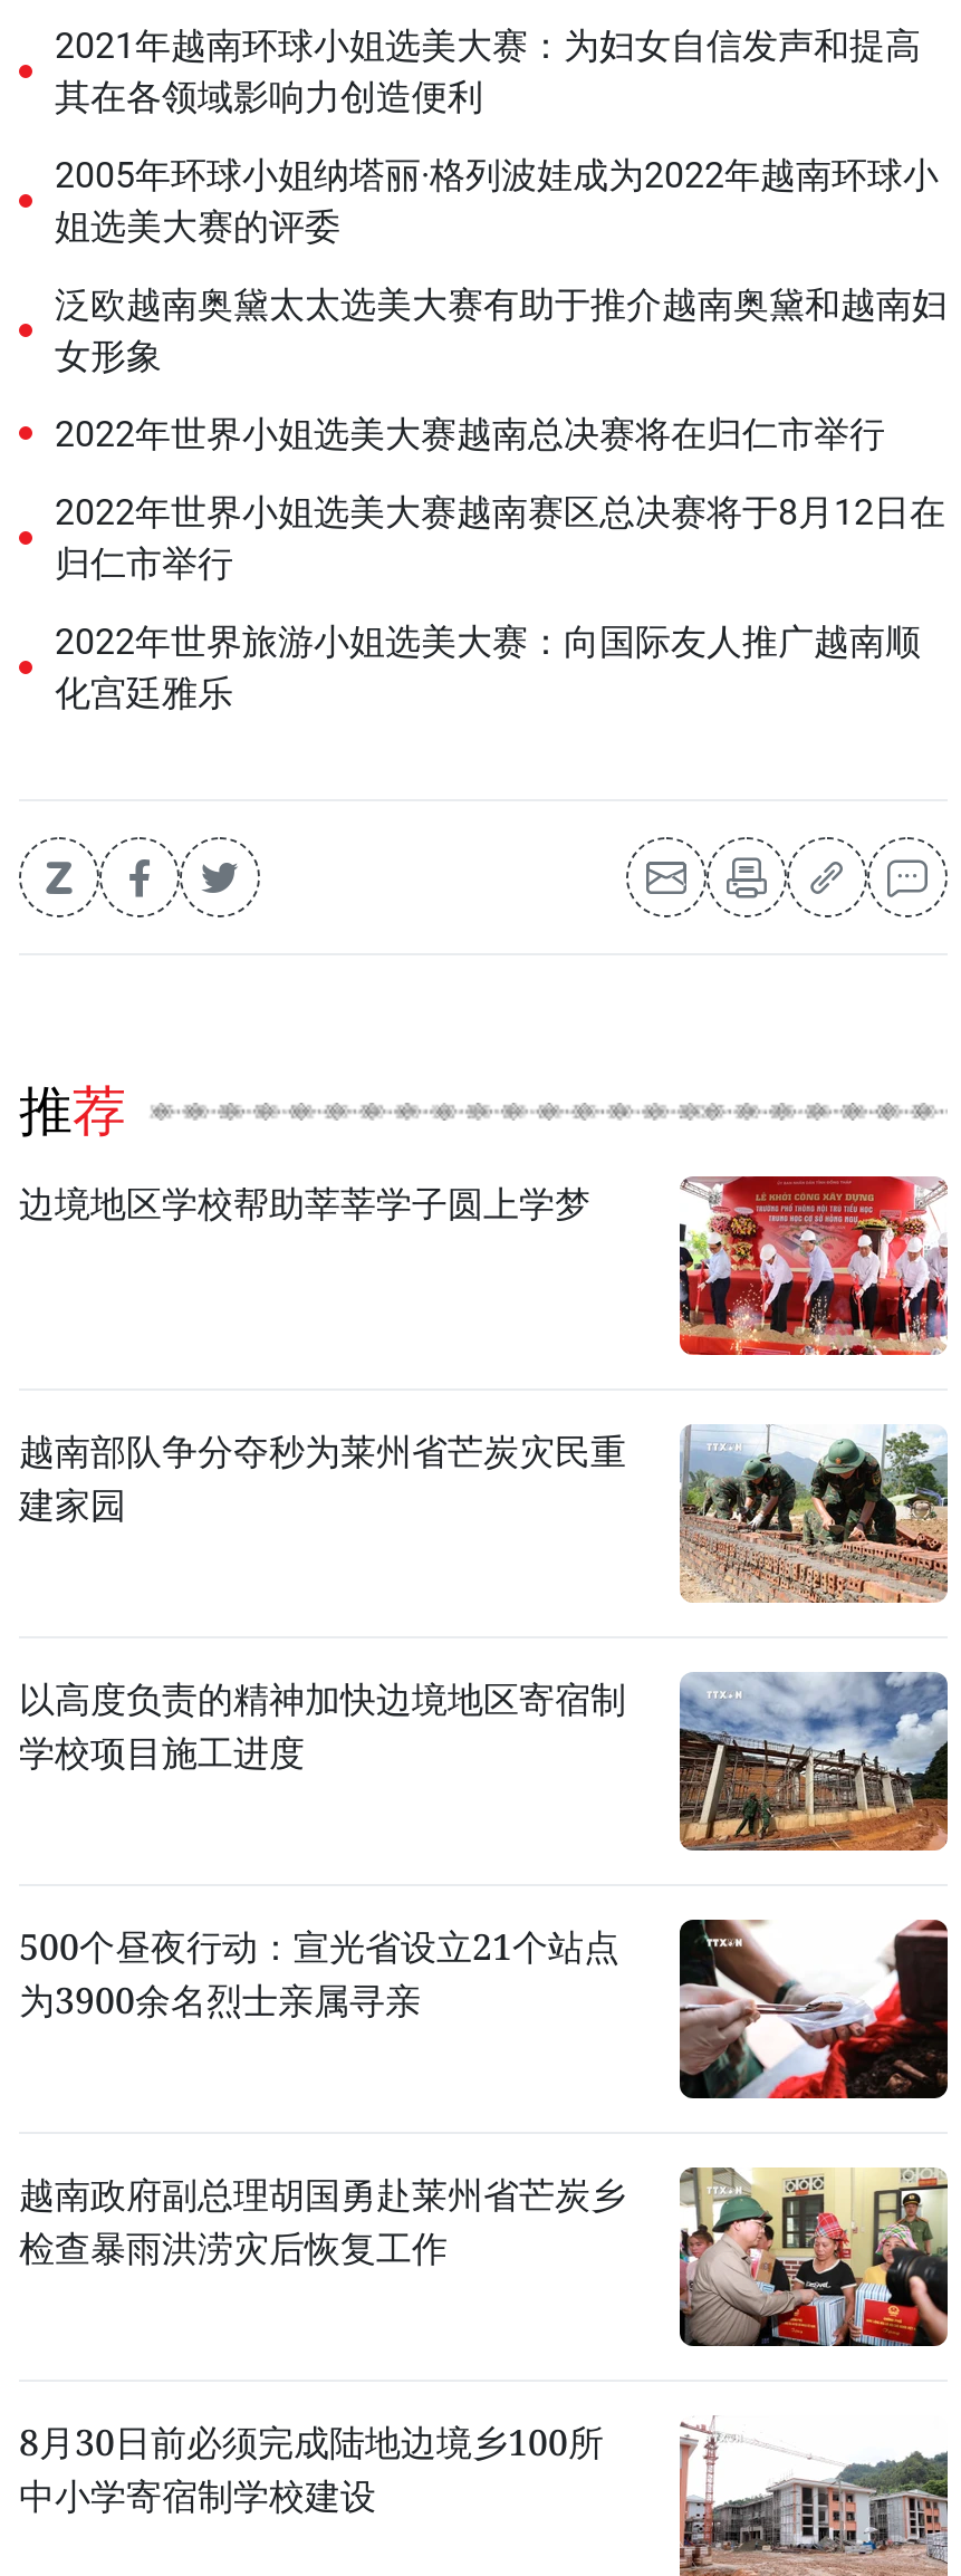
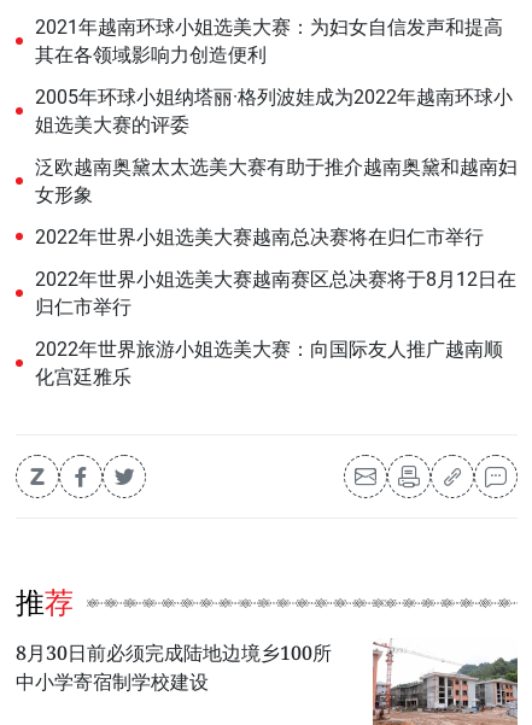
- [image]
- 边境地区学校帮助莘莘学子圆上学梦

- [image]
- 越南部队争分夺秒为莱州省芒炭灾民重
- 建家园

- [image]
- 以高度负责的精神加快边境地区寄宿制
- 学校项目施工进度

- [image]
- 500个昼夜行动：宣光省设立21个站点
- 为3900余名烈士亲属寻亲

- [image]
- 越南政府副总理胡国勇赴莱州省芒炭乡
- 检查暴雨洪涝灾后恢复工作
